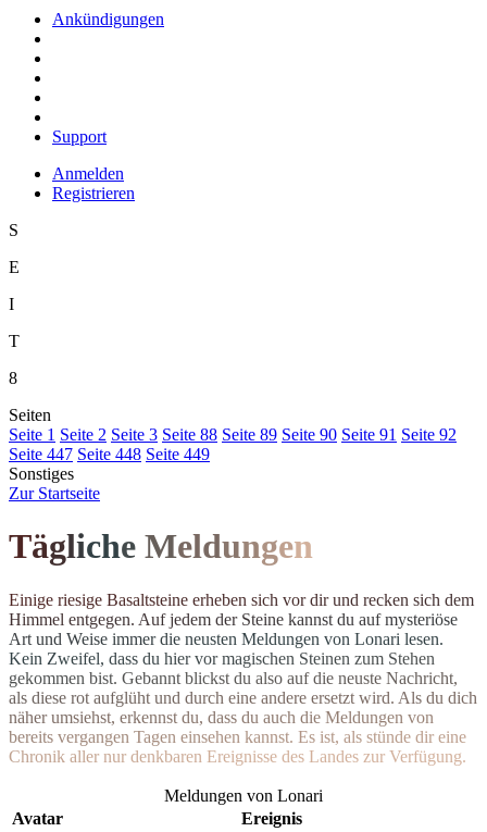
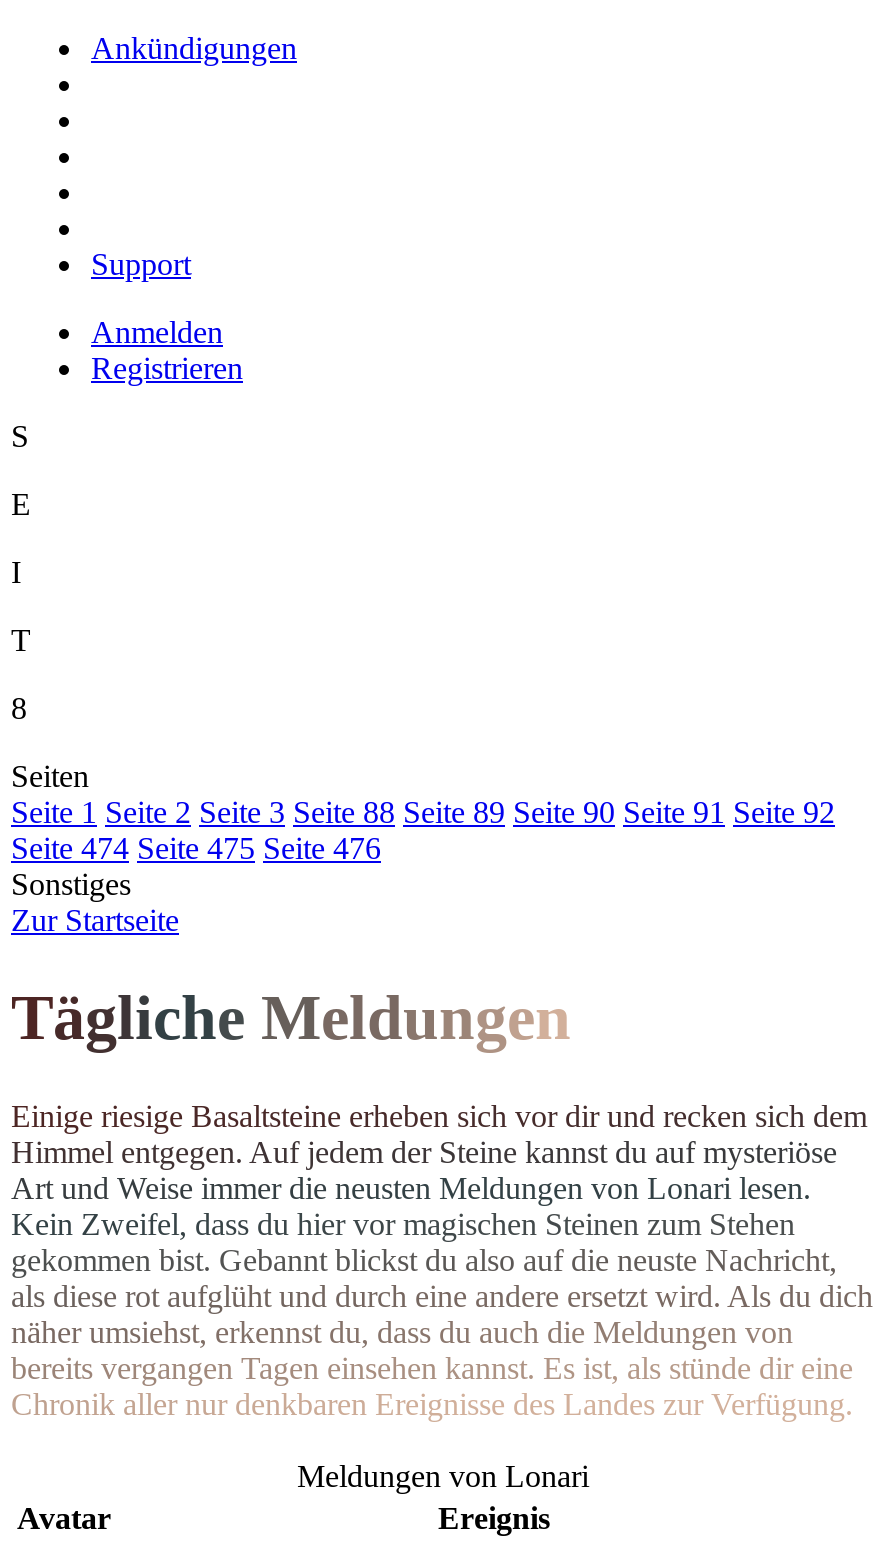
- Seite 447 Seite 448 Seite 449
+ Seite 474 Seite 475 Seite 476
